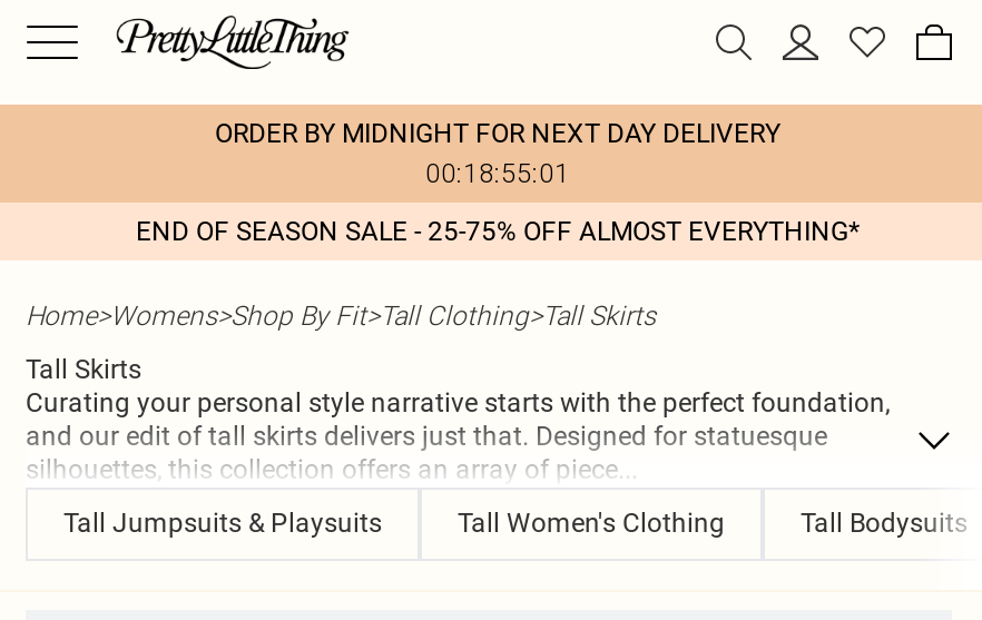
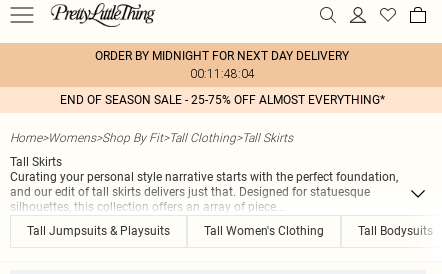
- 00:18:55:01
+ 00:11:48:04
